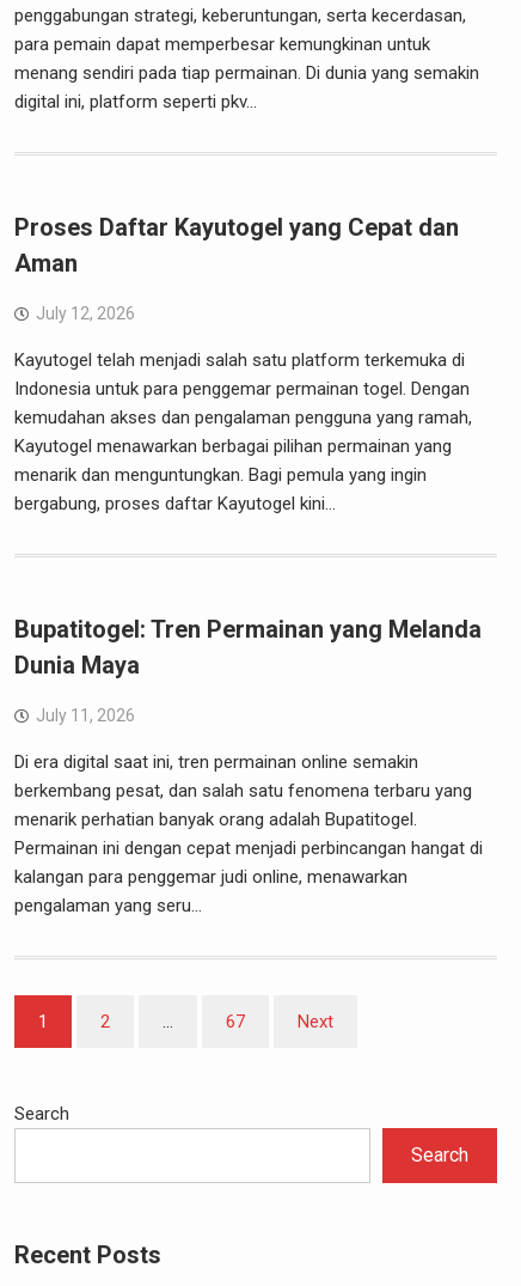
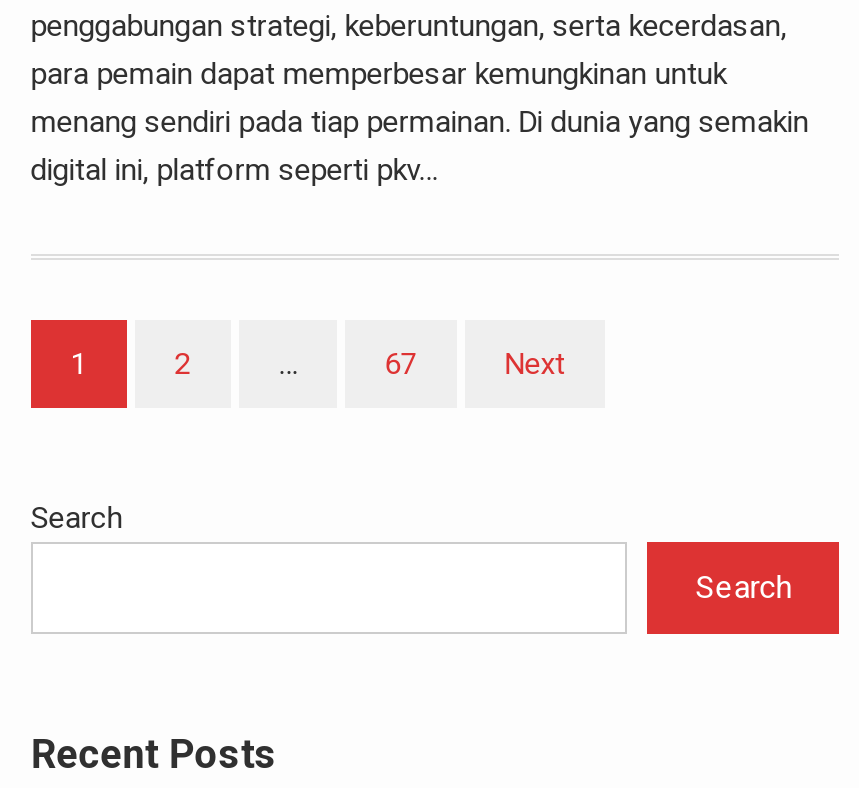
- Proses Daftar Kayutogel yang Cepat dan
- Aman
- July 12, 2026
- Kayutogel telah menjadi salah satu platform terkemuka di
- Indonesia untuk para penggemar permainan togel. Dengan
- kemudahan akses dan pengalaman pengguna yang ramah,
- Kayutogel menawarkan berbagai pilihan permainan yang
- menarik dan menguntungkan. Bagi pemula yang ingin
- bergabung, proses daftar Kayutogel kini…

- Bupatitogel: Tren Permainan yang Melanda
- Dunia Maya
- July 11, 2026
- Di era digital saat ini, tren permainan online semakin
- berkembang pesat, dan salah satu fenomena terbaru yang
- menarik perhatian banyak orang adalah Bupatitogel.
- Permainan ini dengan cepat menjadi perbincangan hangat di
- kalangan para penggemar judi online, menawarkan
- pengalaman yang seru…
